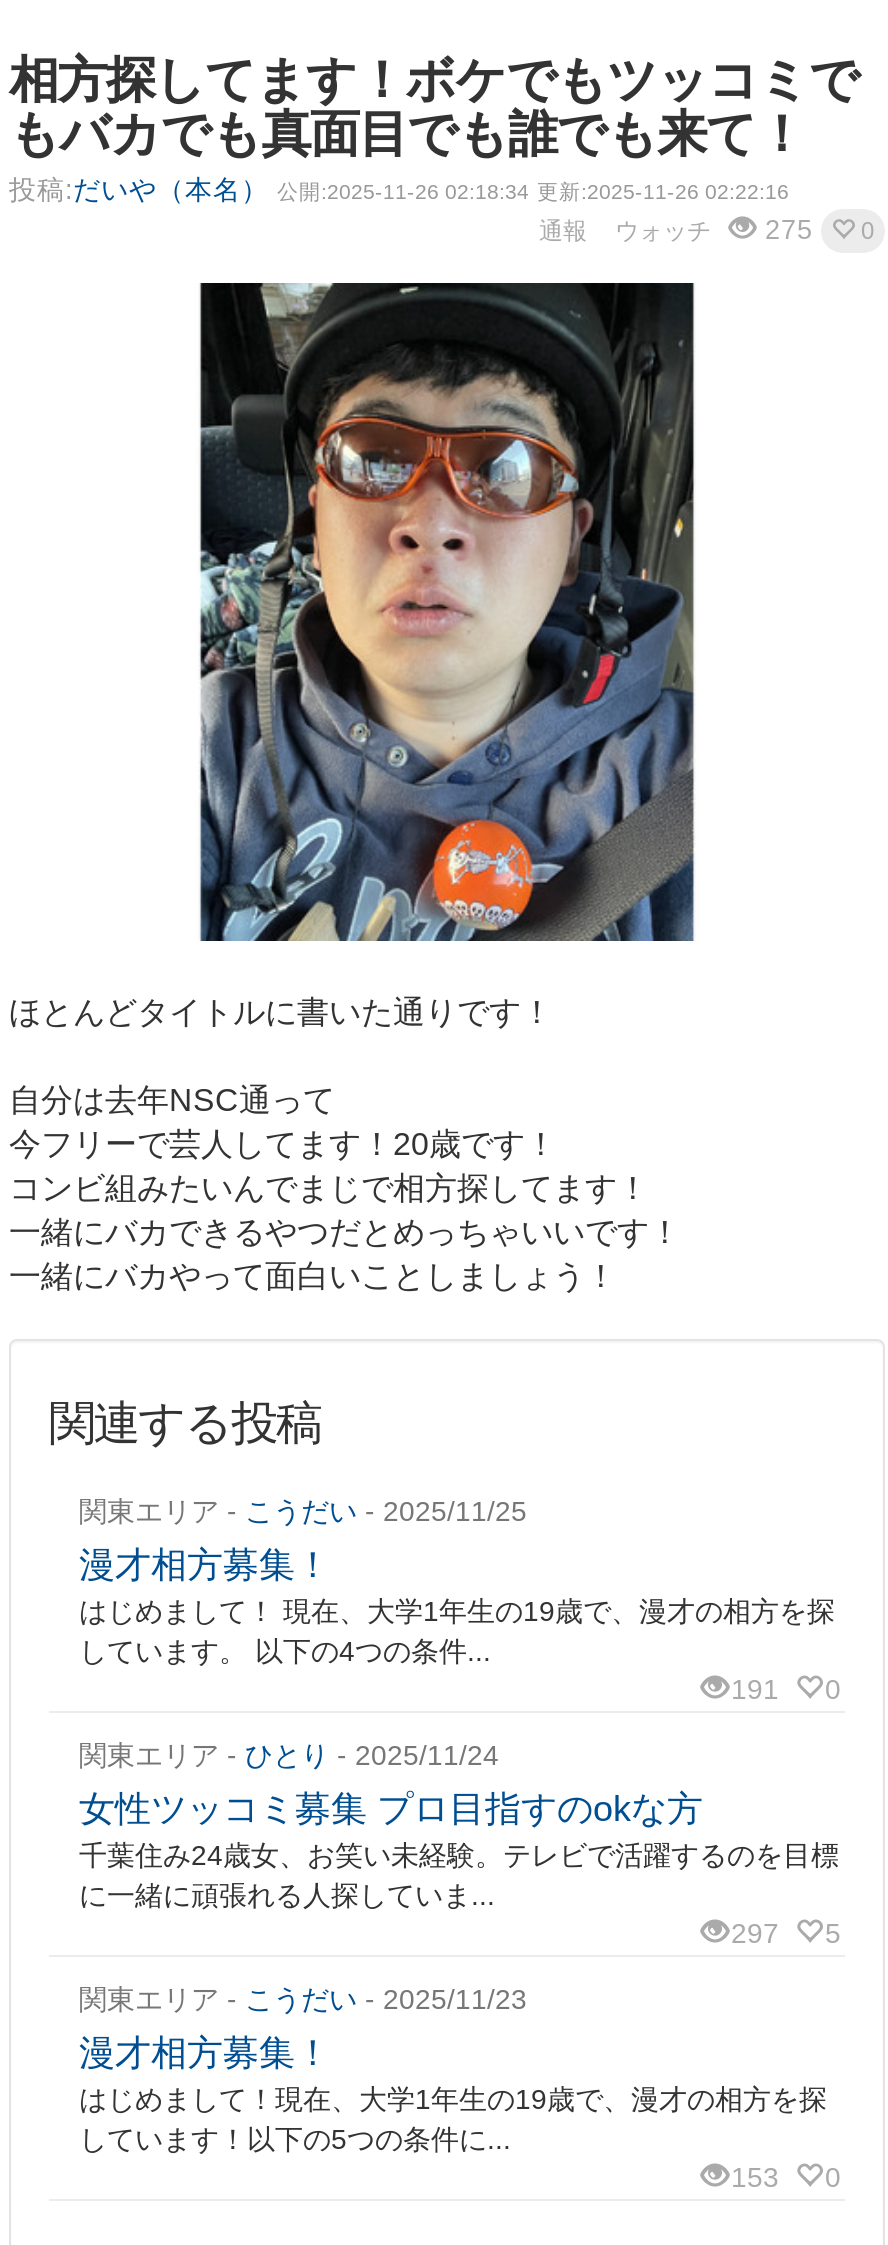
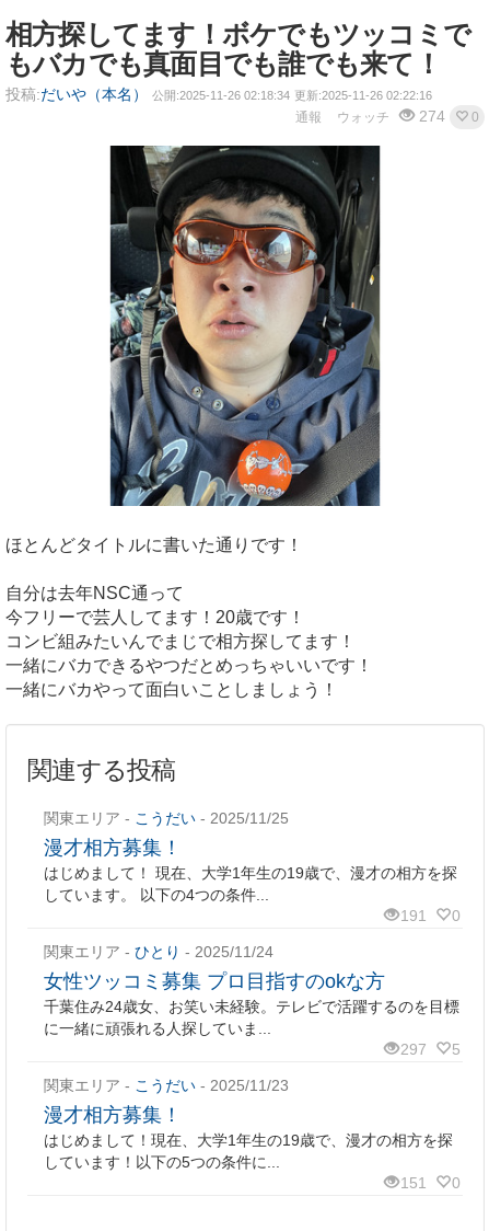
- 通報 ウォッチ 275 0
+ 通報 ウォッチ 274 0

- 153 0
+ 151 0
